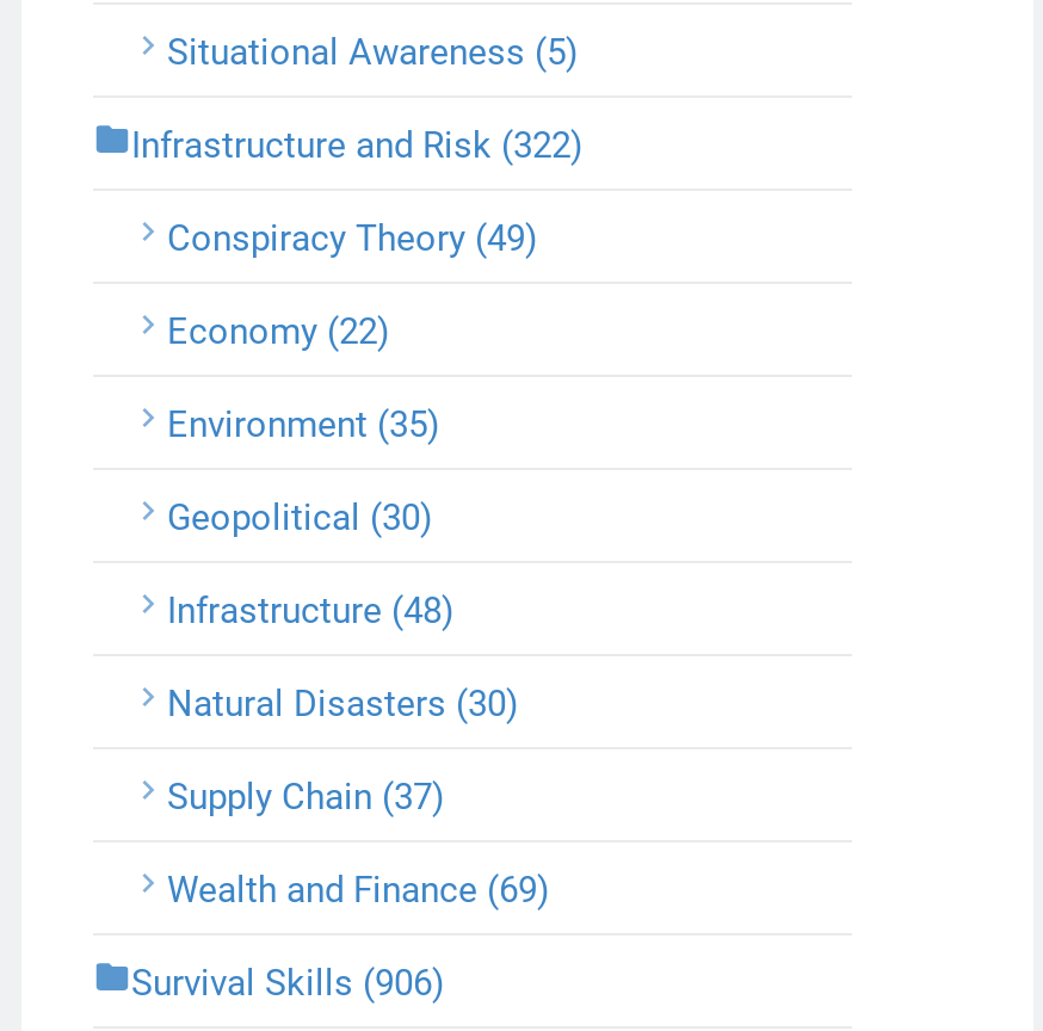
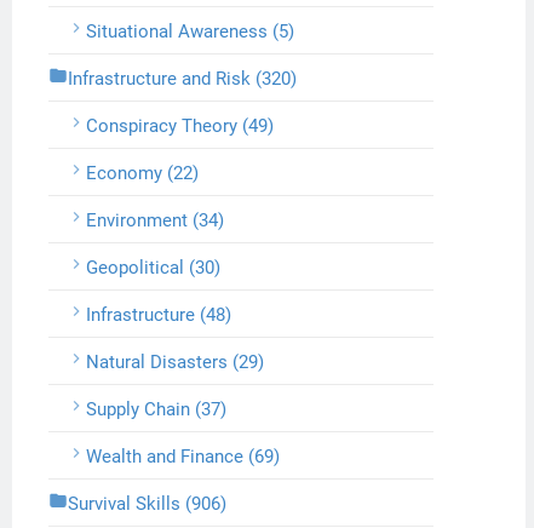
- Infrastructure and Risk (322)
+ Infrastructure and Risk (320)

- Environment (35)
+ Environment (34)

- Natural Disasters (30)
+ Natural Disasters (29)
